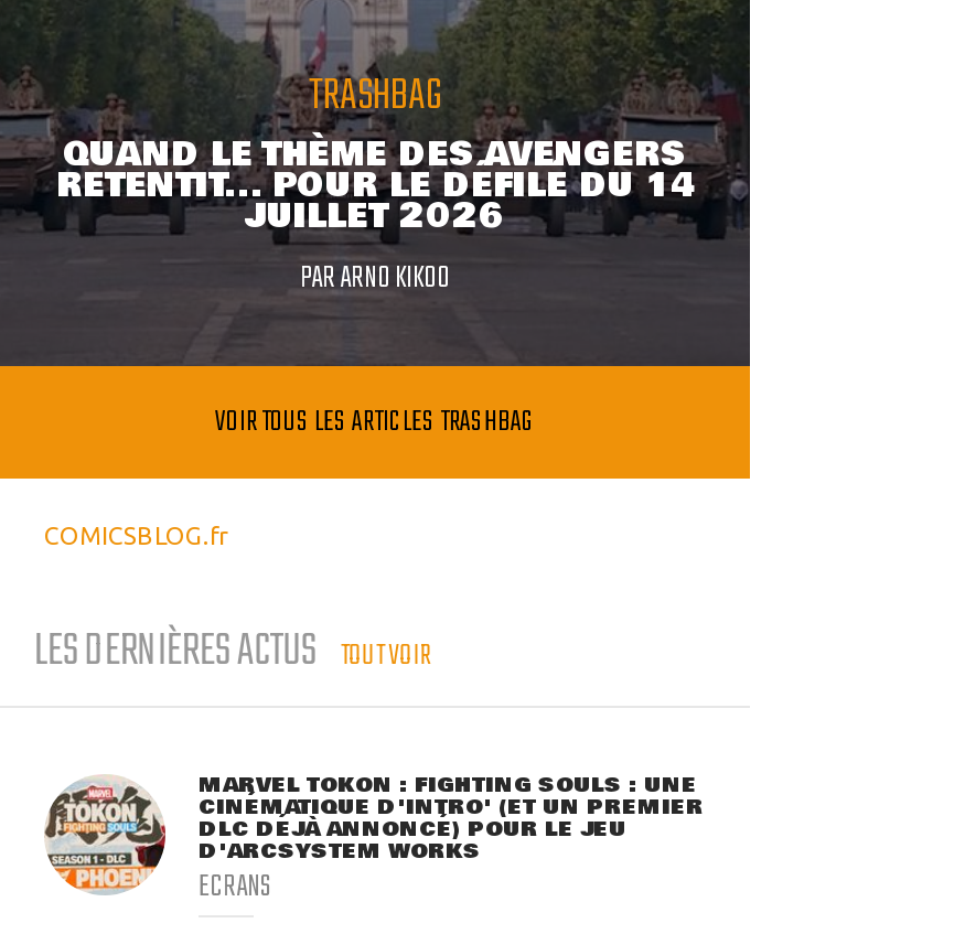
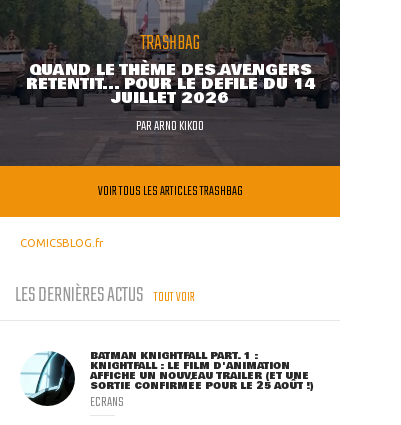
- [image]
- MARVEL TOKON : FIGHTING SOULS : UNE
- CINÉMATIQUE D'INTRO' (ET UN PREMIER
- DLC DÉJÀ ANNONCÉ) POUR LE JEU
- D'ARCSYSTEM WORKS
+ [image]
+ BATMAN KNIGHTFALL PART. 1 :
+ KNIGHTFALL : LE FILM D'ANIMATION
+ AFFICHE UN NOUVEAU TRAILER (ET UNE
+ SORTIE CONFIRMÉE POUR LE 25 AOÛT !)
